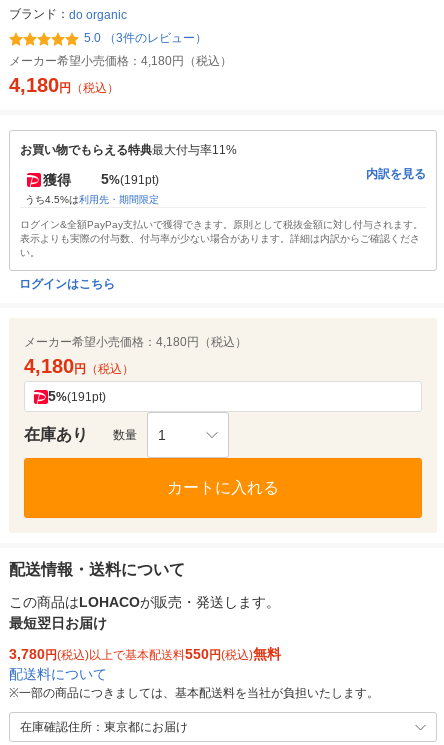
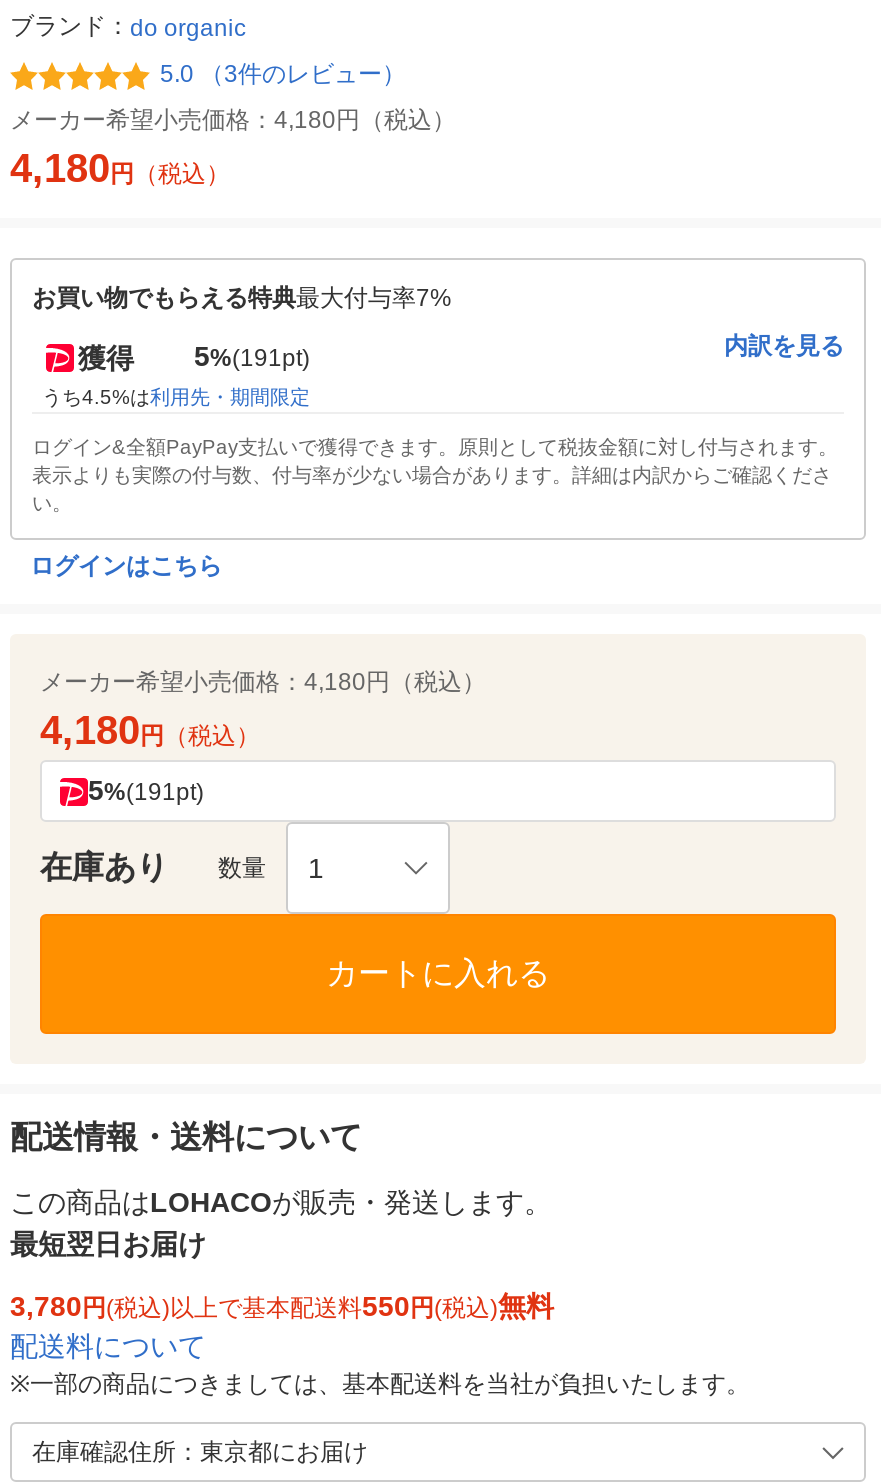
- お買い物でもらえる特典最大付与率11%
+ お買い物でもらえる特典最大付与率7%
